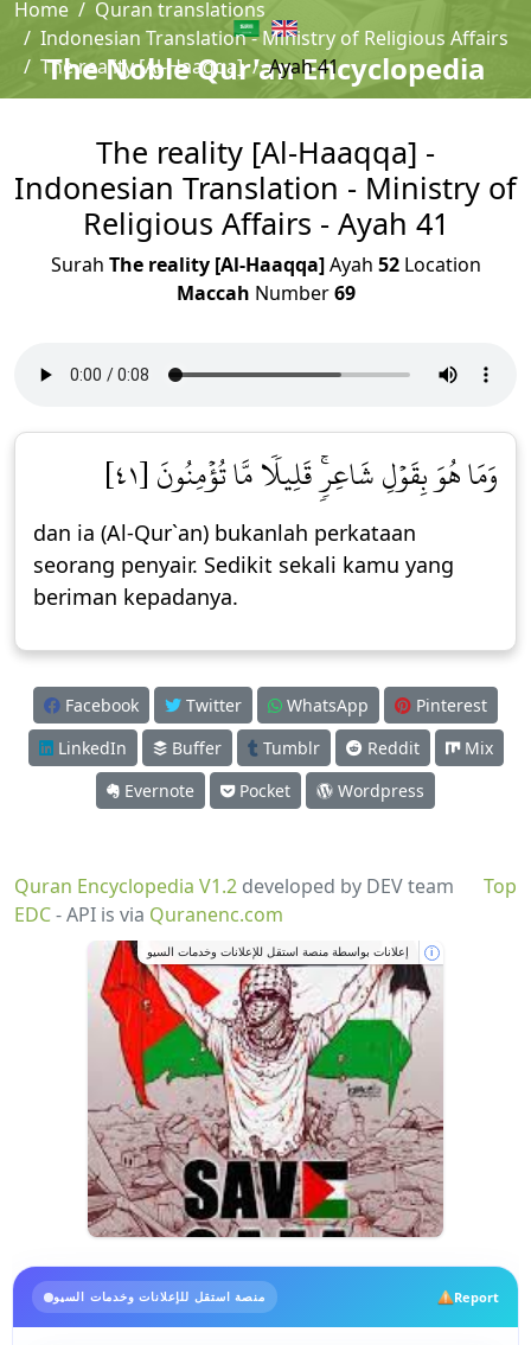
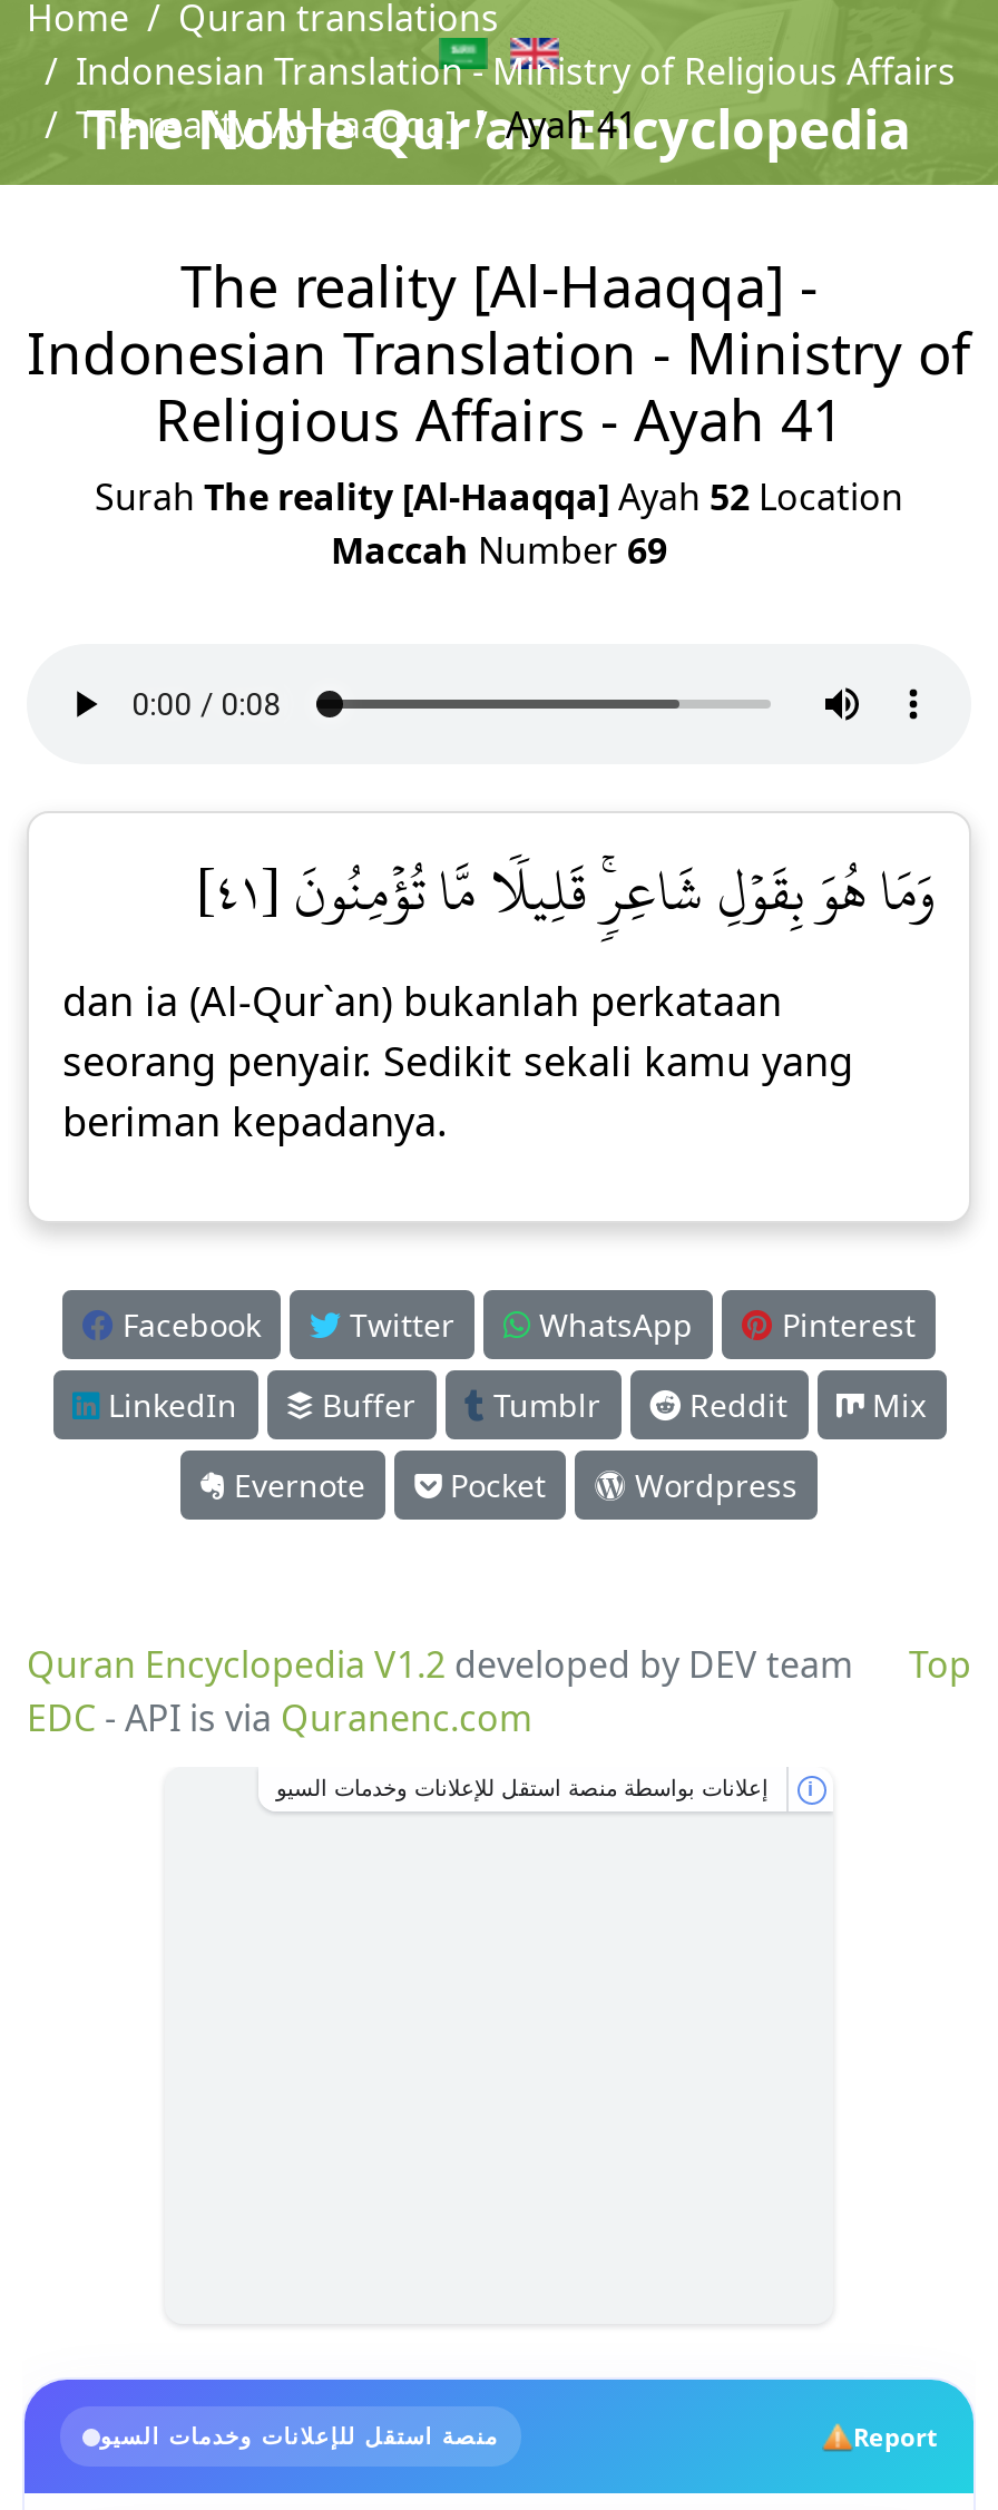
- [image]
